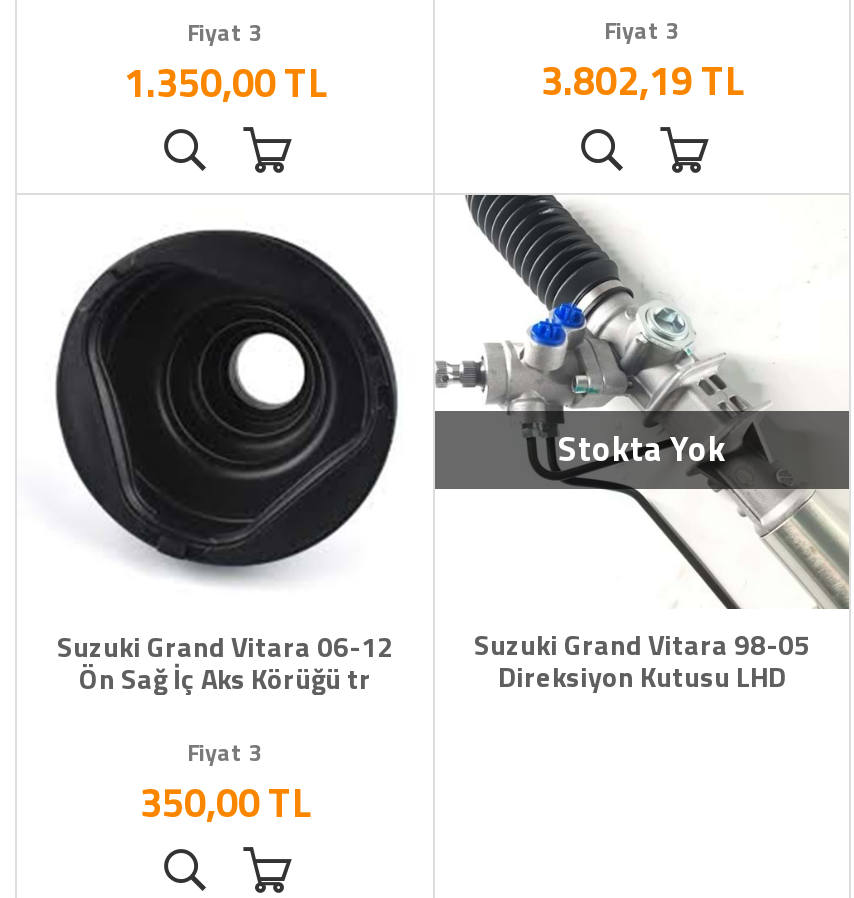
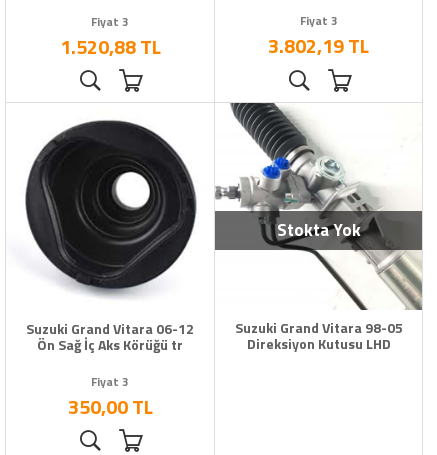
- 1.350,00 TL
+ 1.520,88 TL
